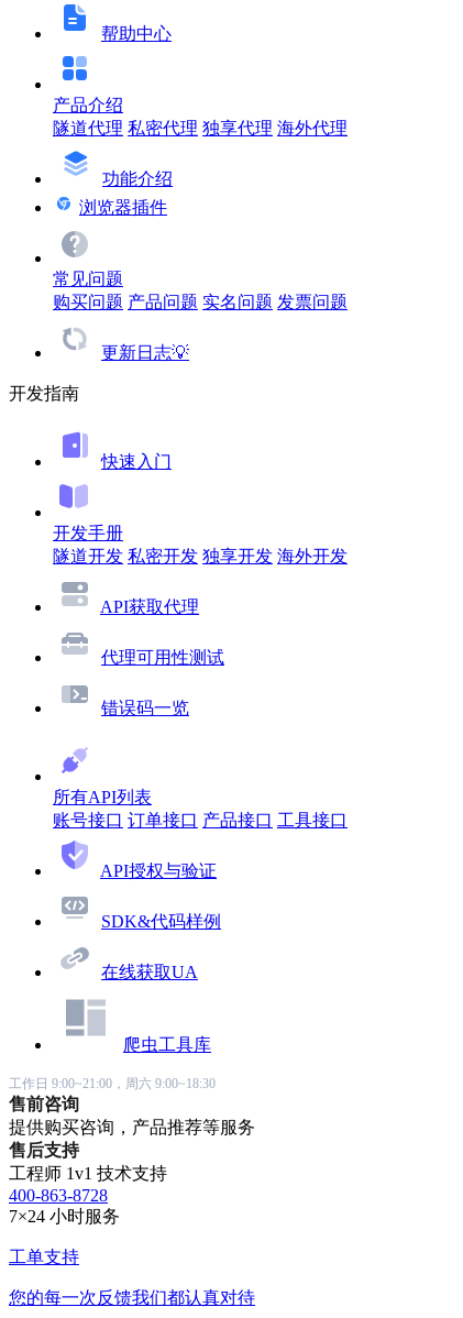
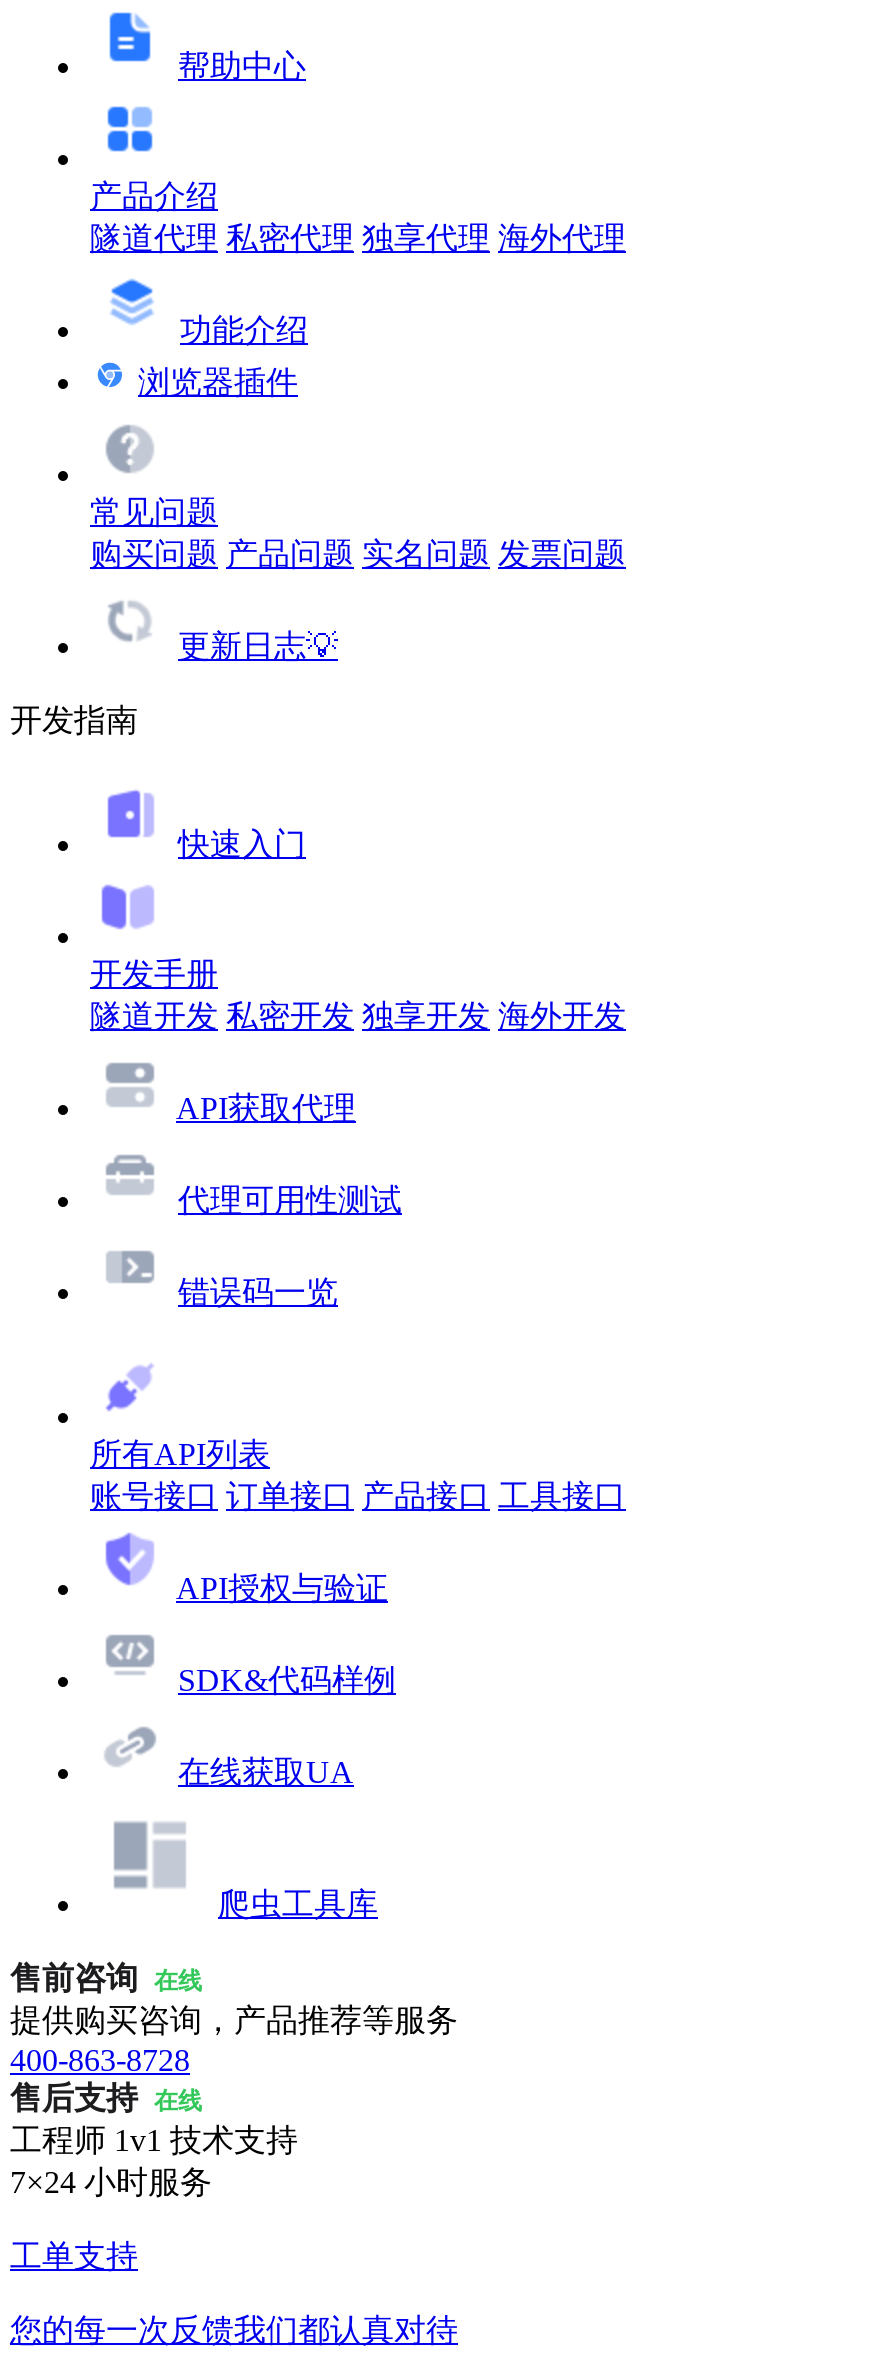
- 工作日 9:00~21:00，周六 9:00~18:30
- 售前咨询
+ 售前咨询 在线

- 售后支持
+ 400-863-8728
+ 售后支持 在线

- 400-863-8728
